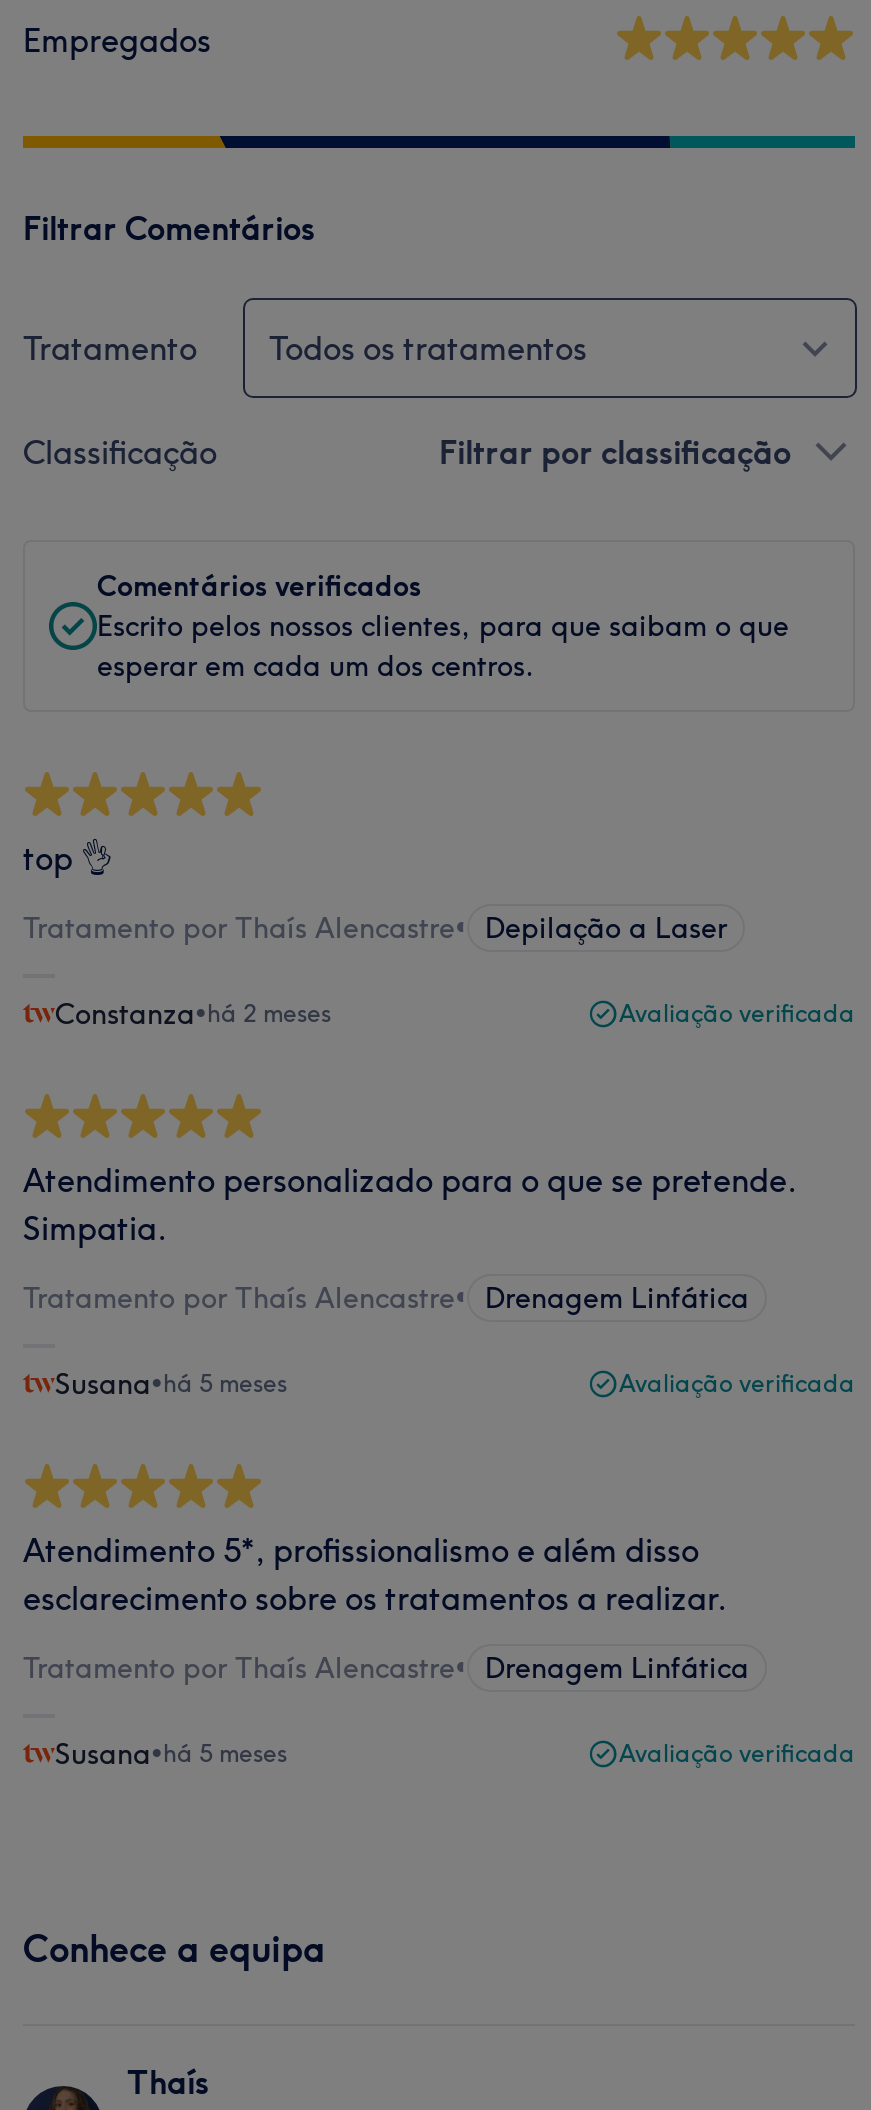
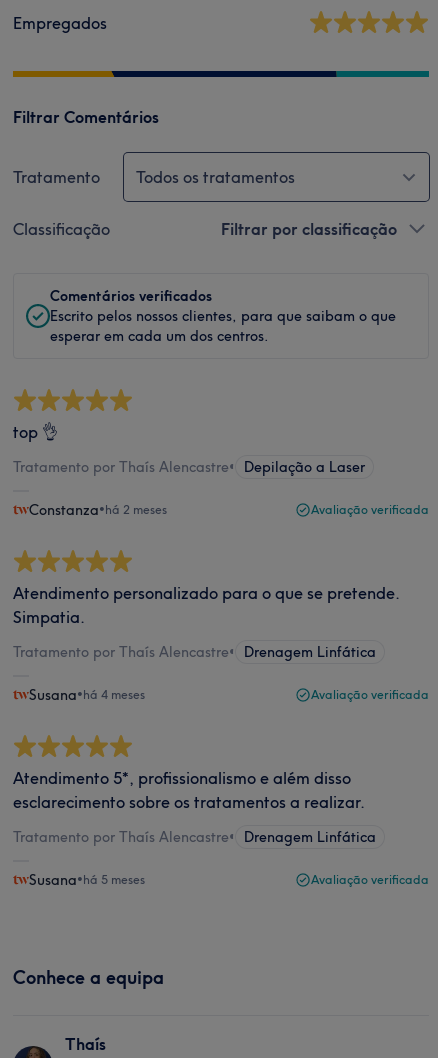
- Susana•há 5 meses
+ Susana•há 4 meses
